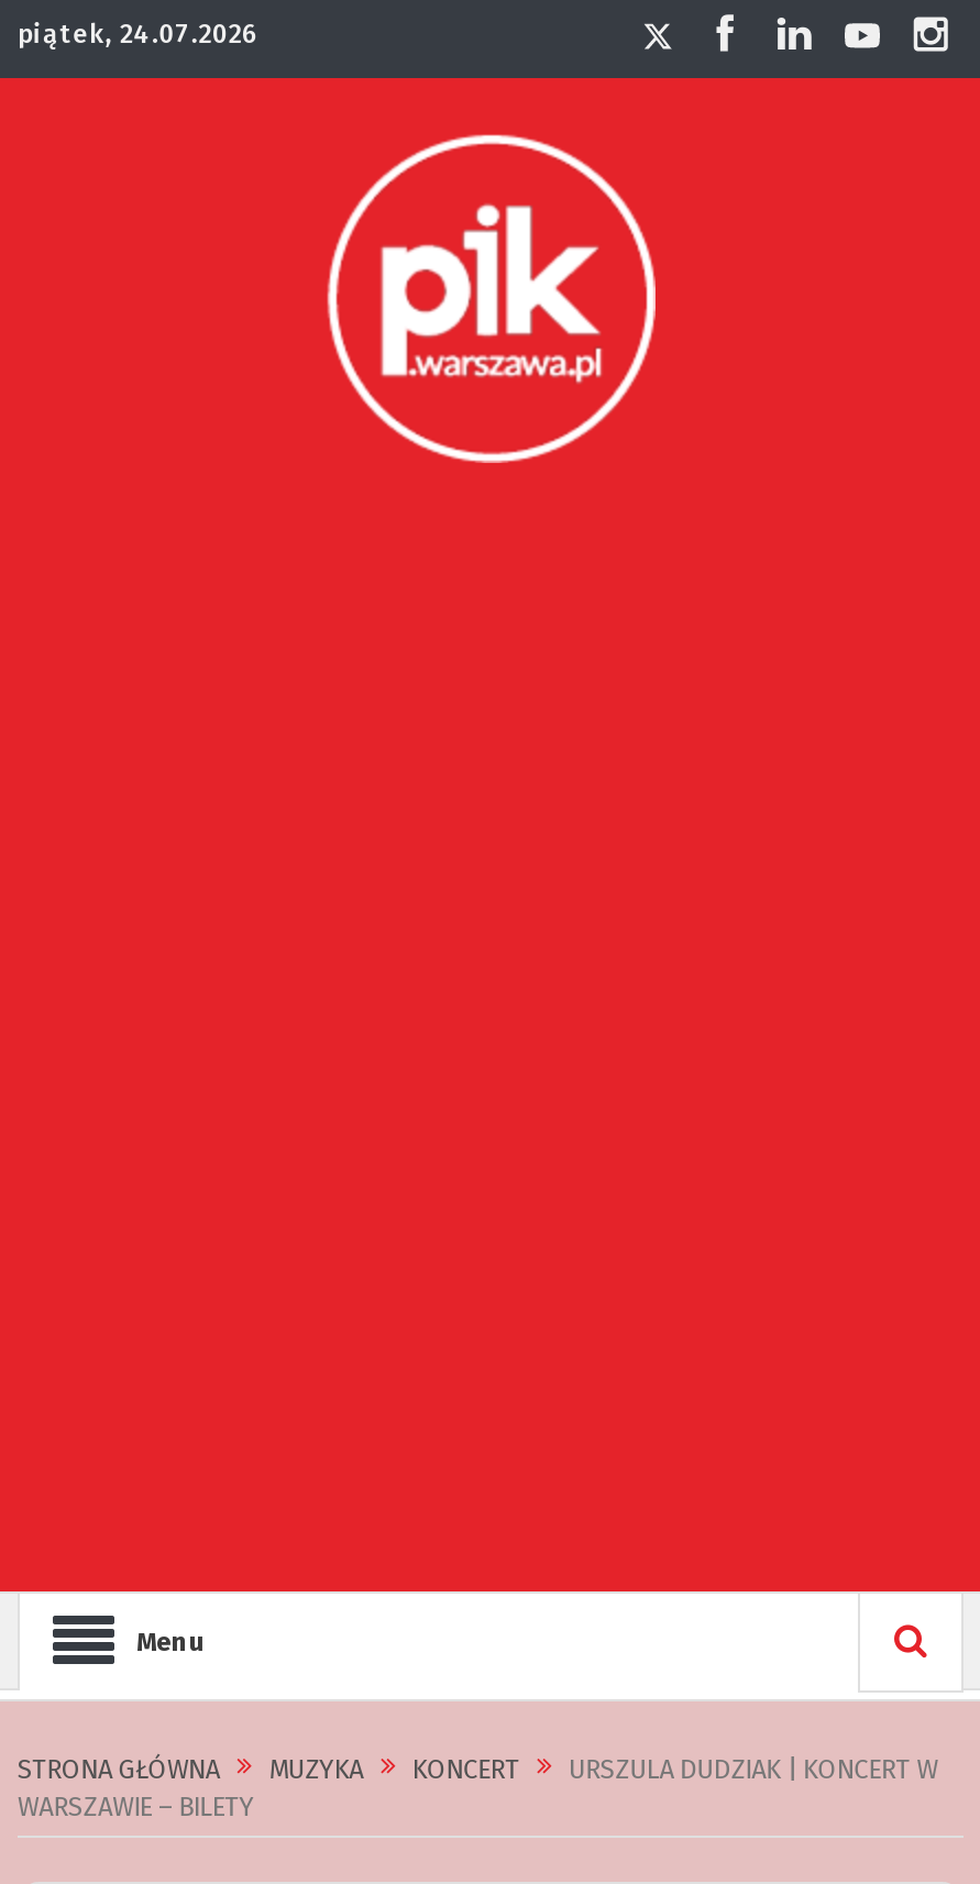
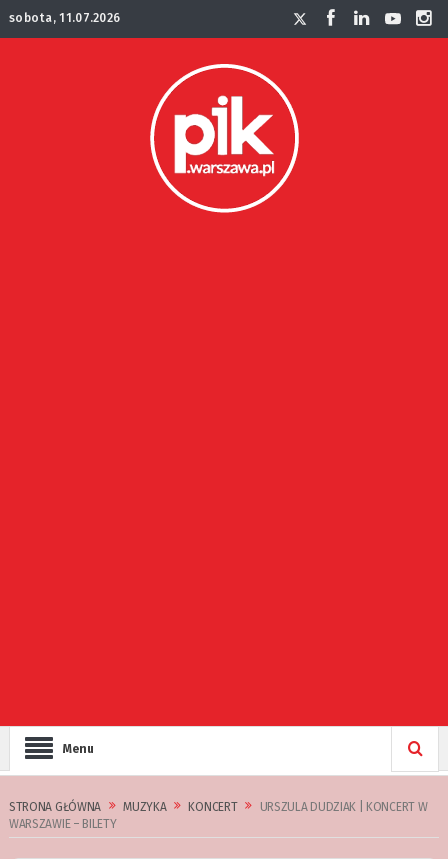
- piątek, 24.07.2026
+ sobota, 11.07.2026
